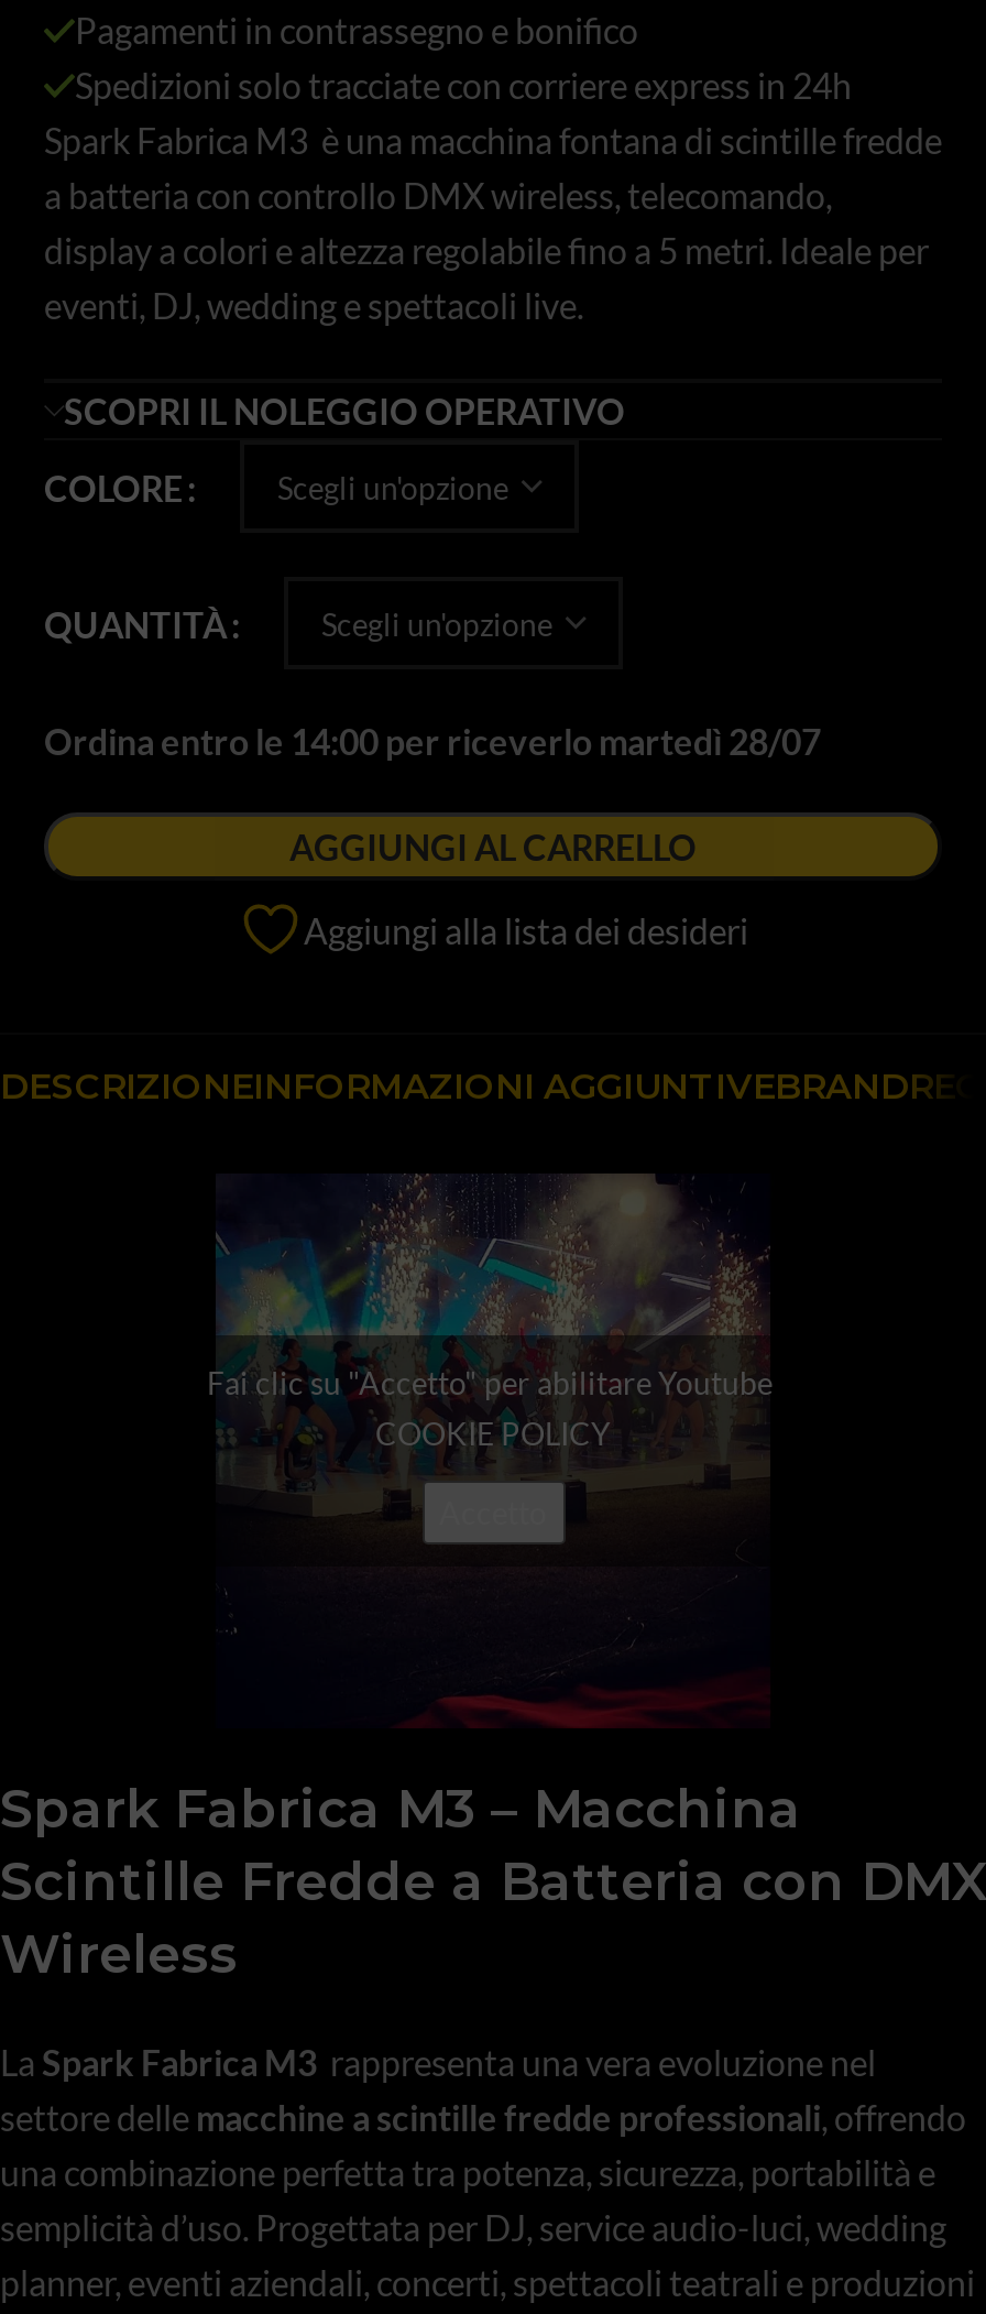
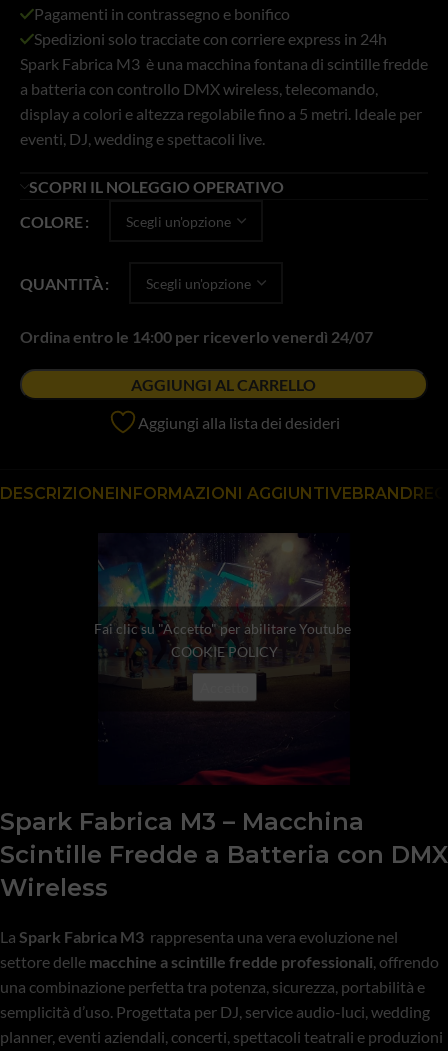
- Ordina entro le 14:00 per riceverlo martedì 28/07
+ Ordina entro le 14:00 per riceverlo venerdì 24/07
